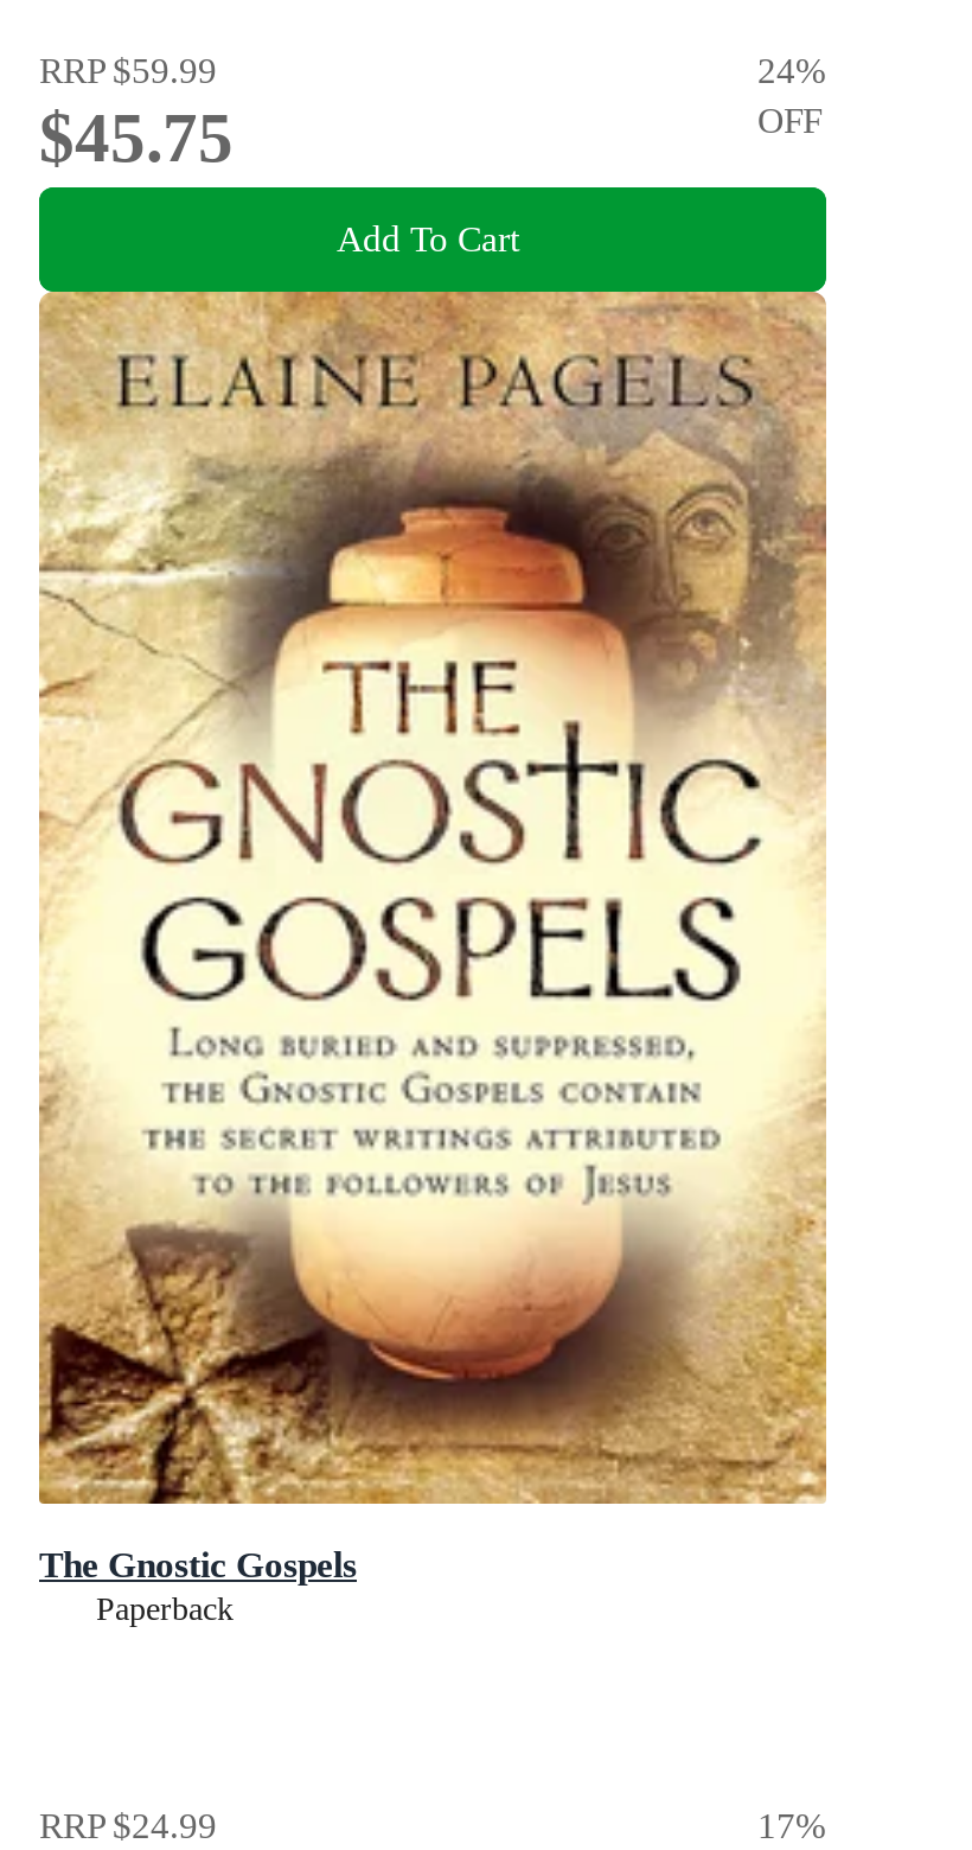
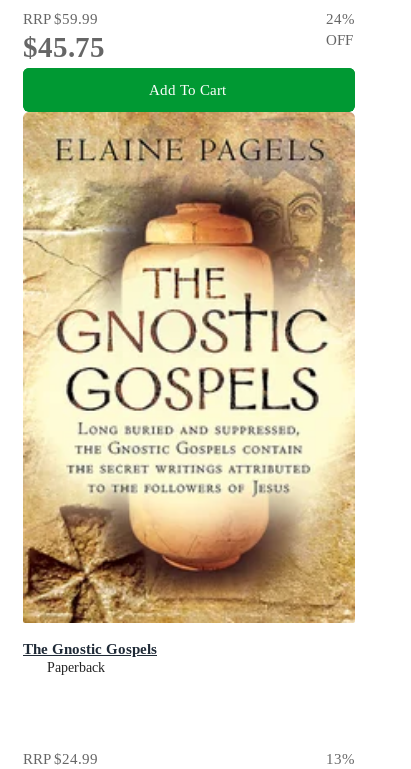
- 17%
+ 13%
